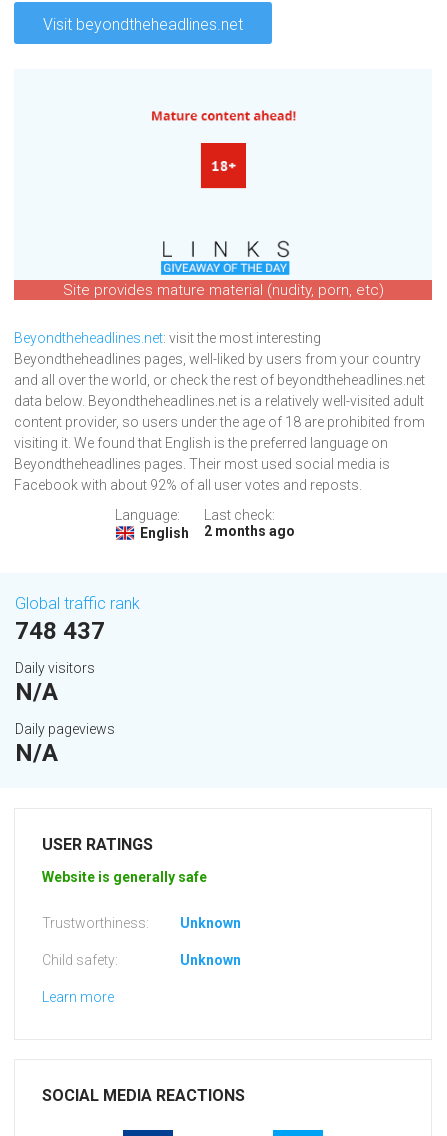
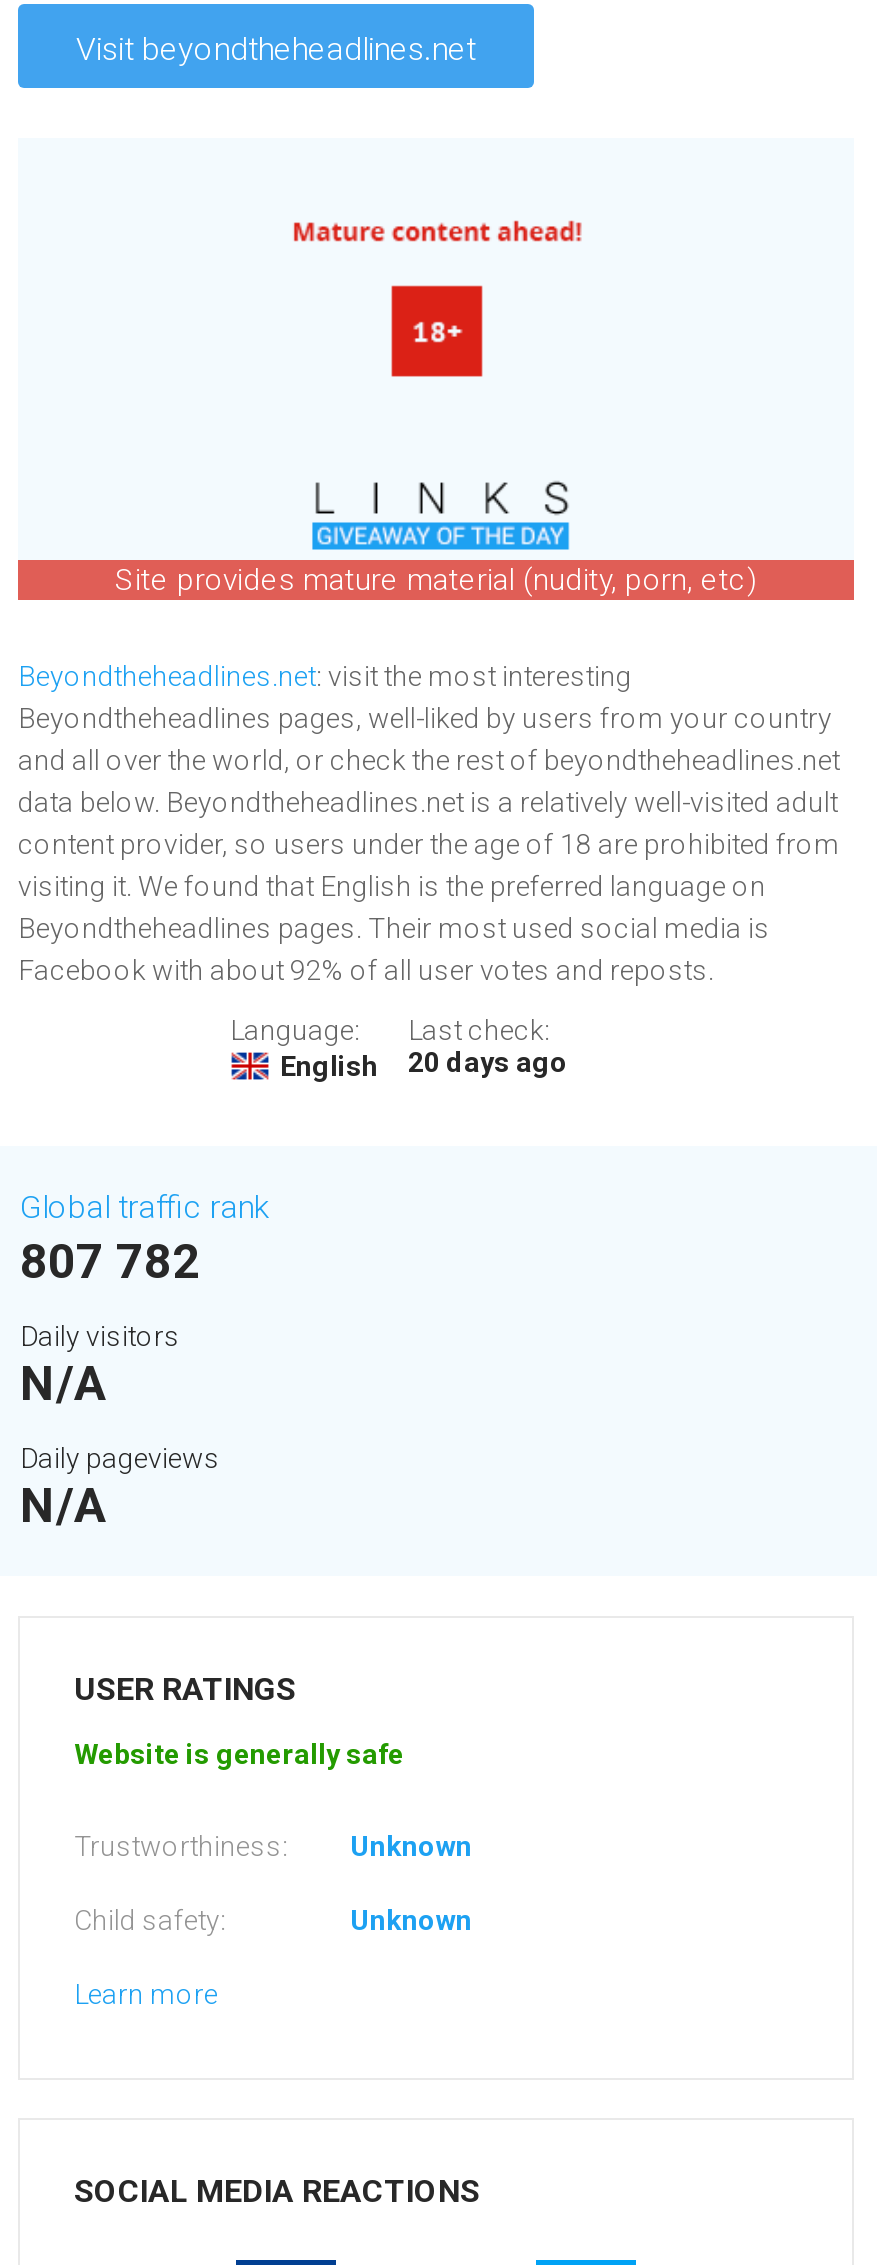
- English 2 months ago
+ English 20 days ago

- 748 437
+ 807 782
